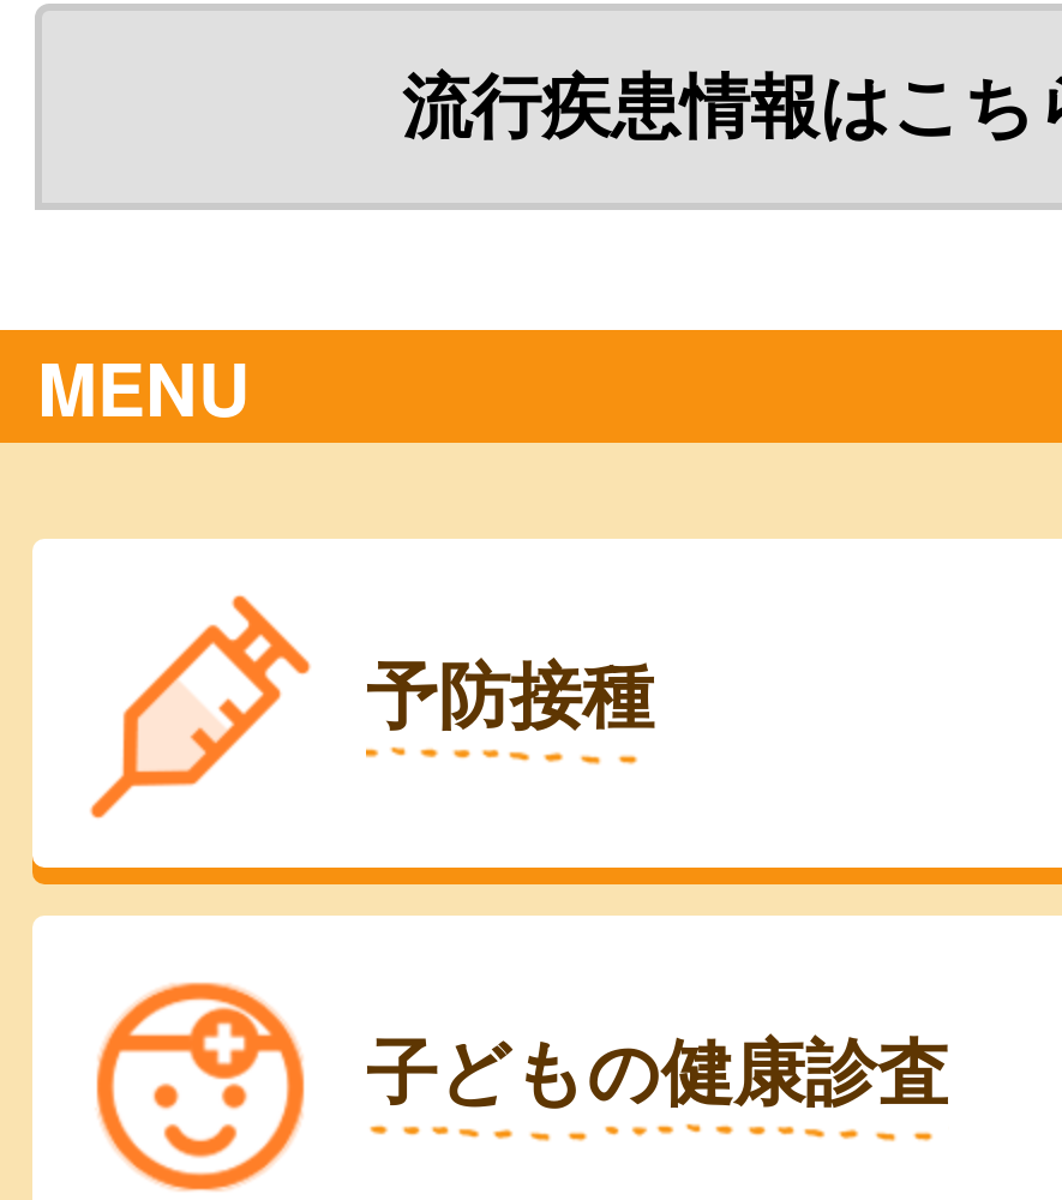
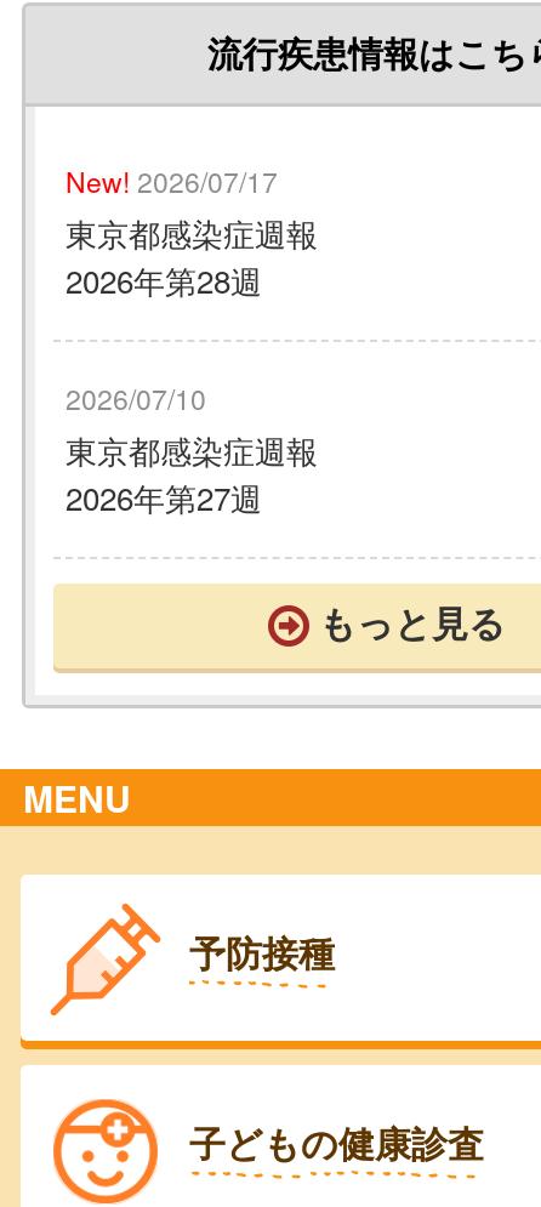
+ New! 2026/07/17
+ 東京都感染症週報
+ 2026年第28週
+ 2026/07/10
+ 東京都感染症週報
+ 2026年第27週
+ もっと見る
